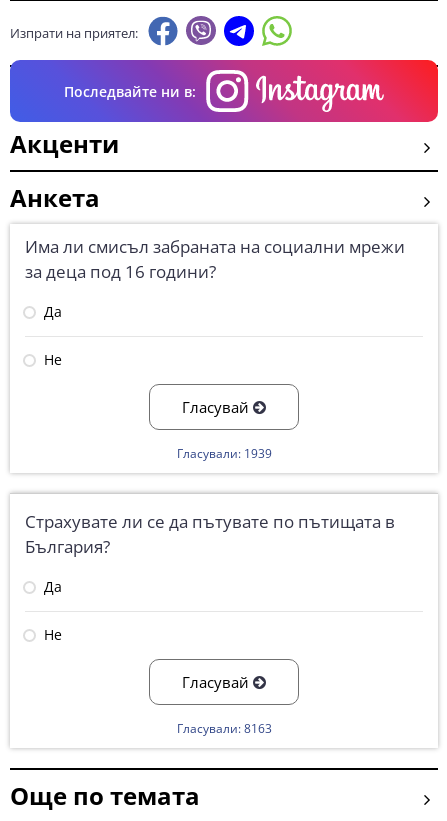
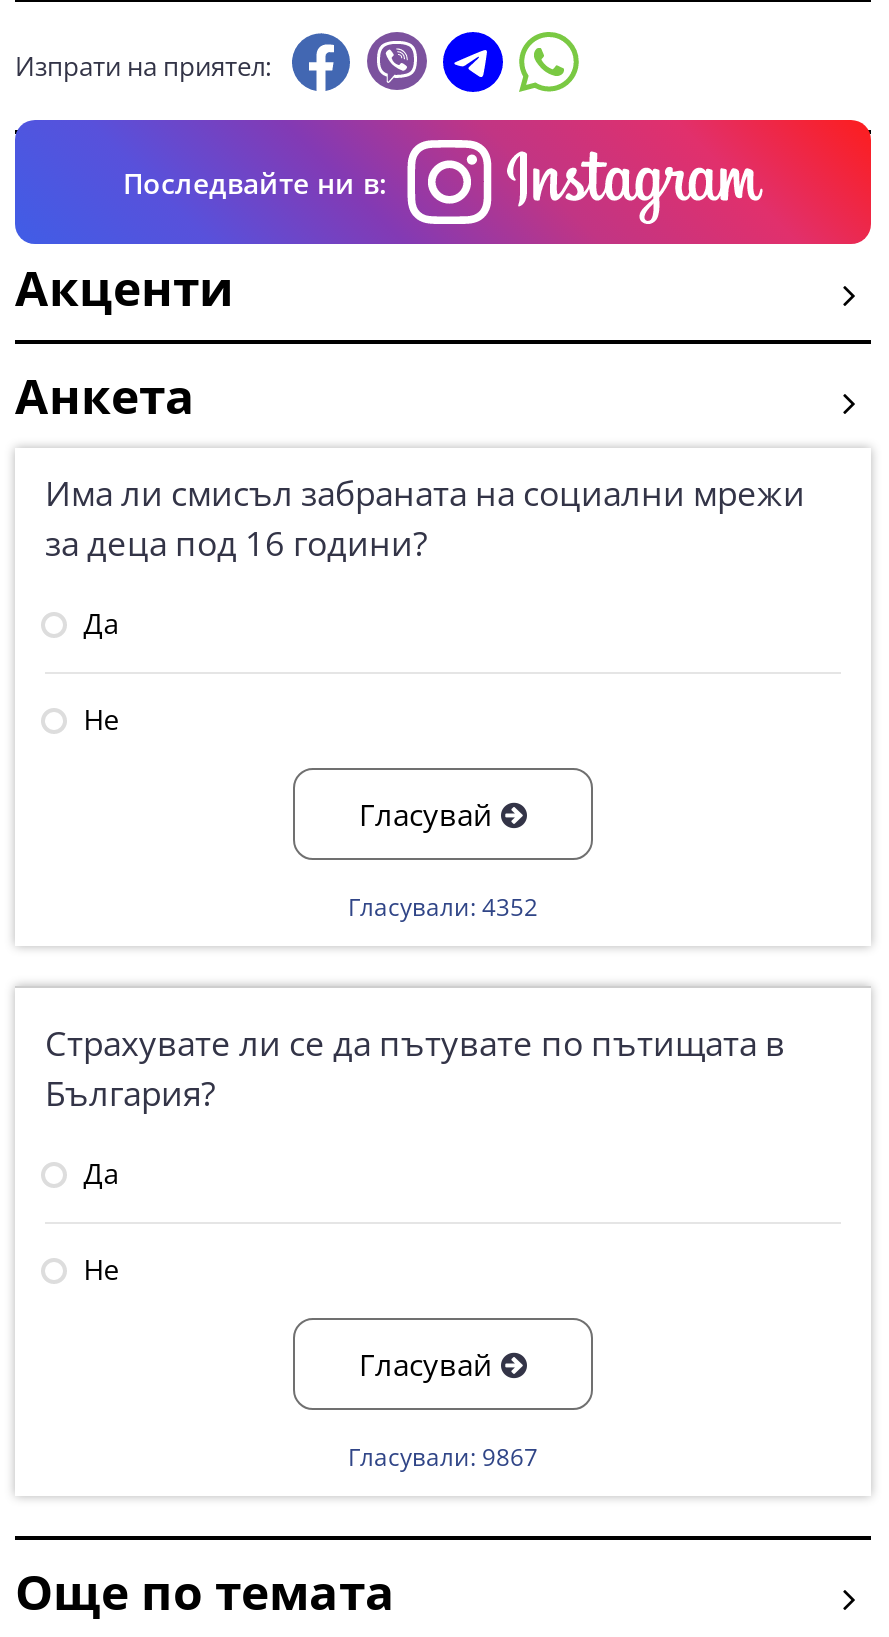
- Гласували: 1939
+ Гласували: 4352

- Гласували: 8163
+ Гласували: 9867
